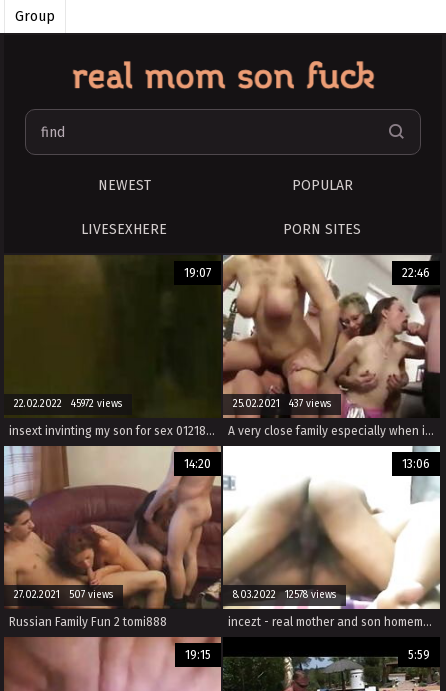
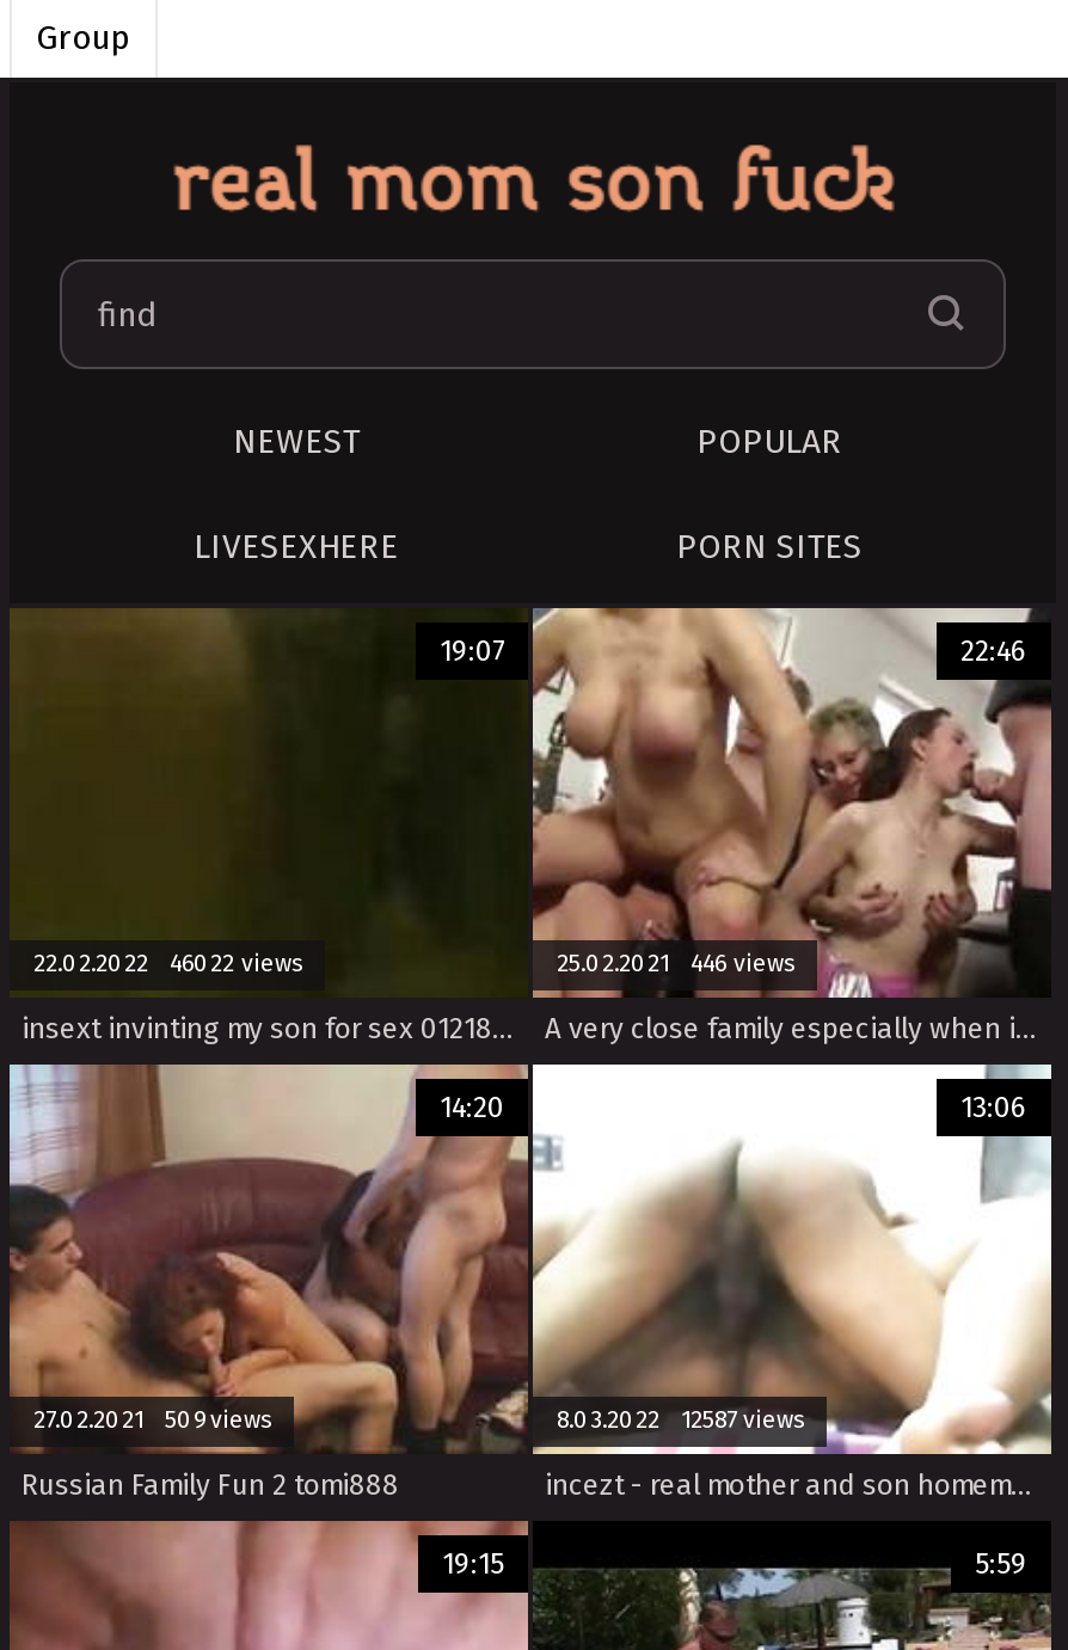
- 22.02.2022 45972 views
+ 22.02.2022 46022 views

- 25.02.2021 437 views
+ 25.02.2021 446 views

- 27.02.2021 507 views
+ 27.02.2021 509 views

- 8.03.2022 12578 views
+ 8.03.2022 12587 views
